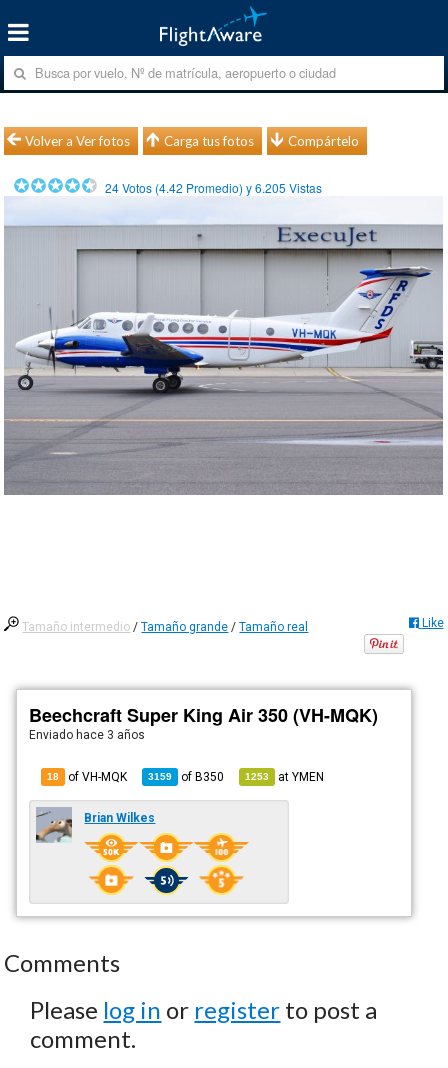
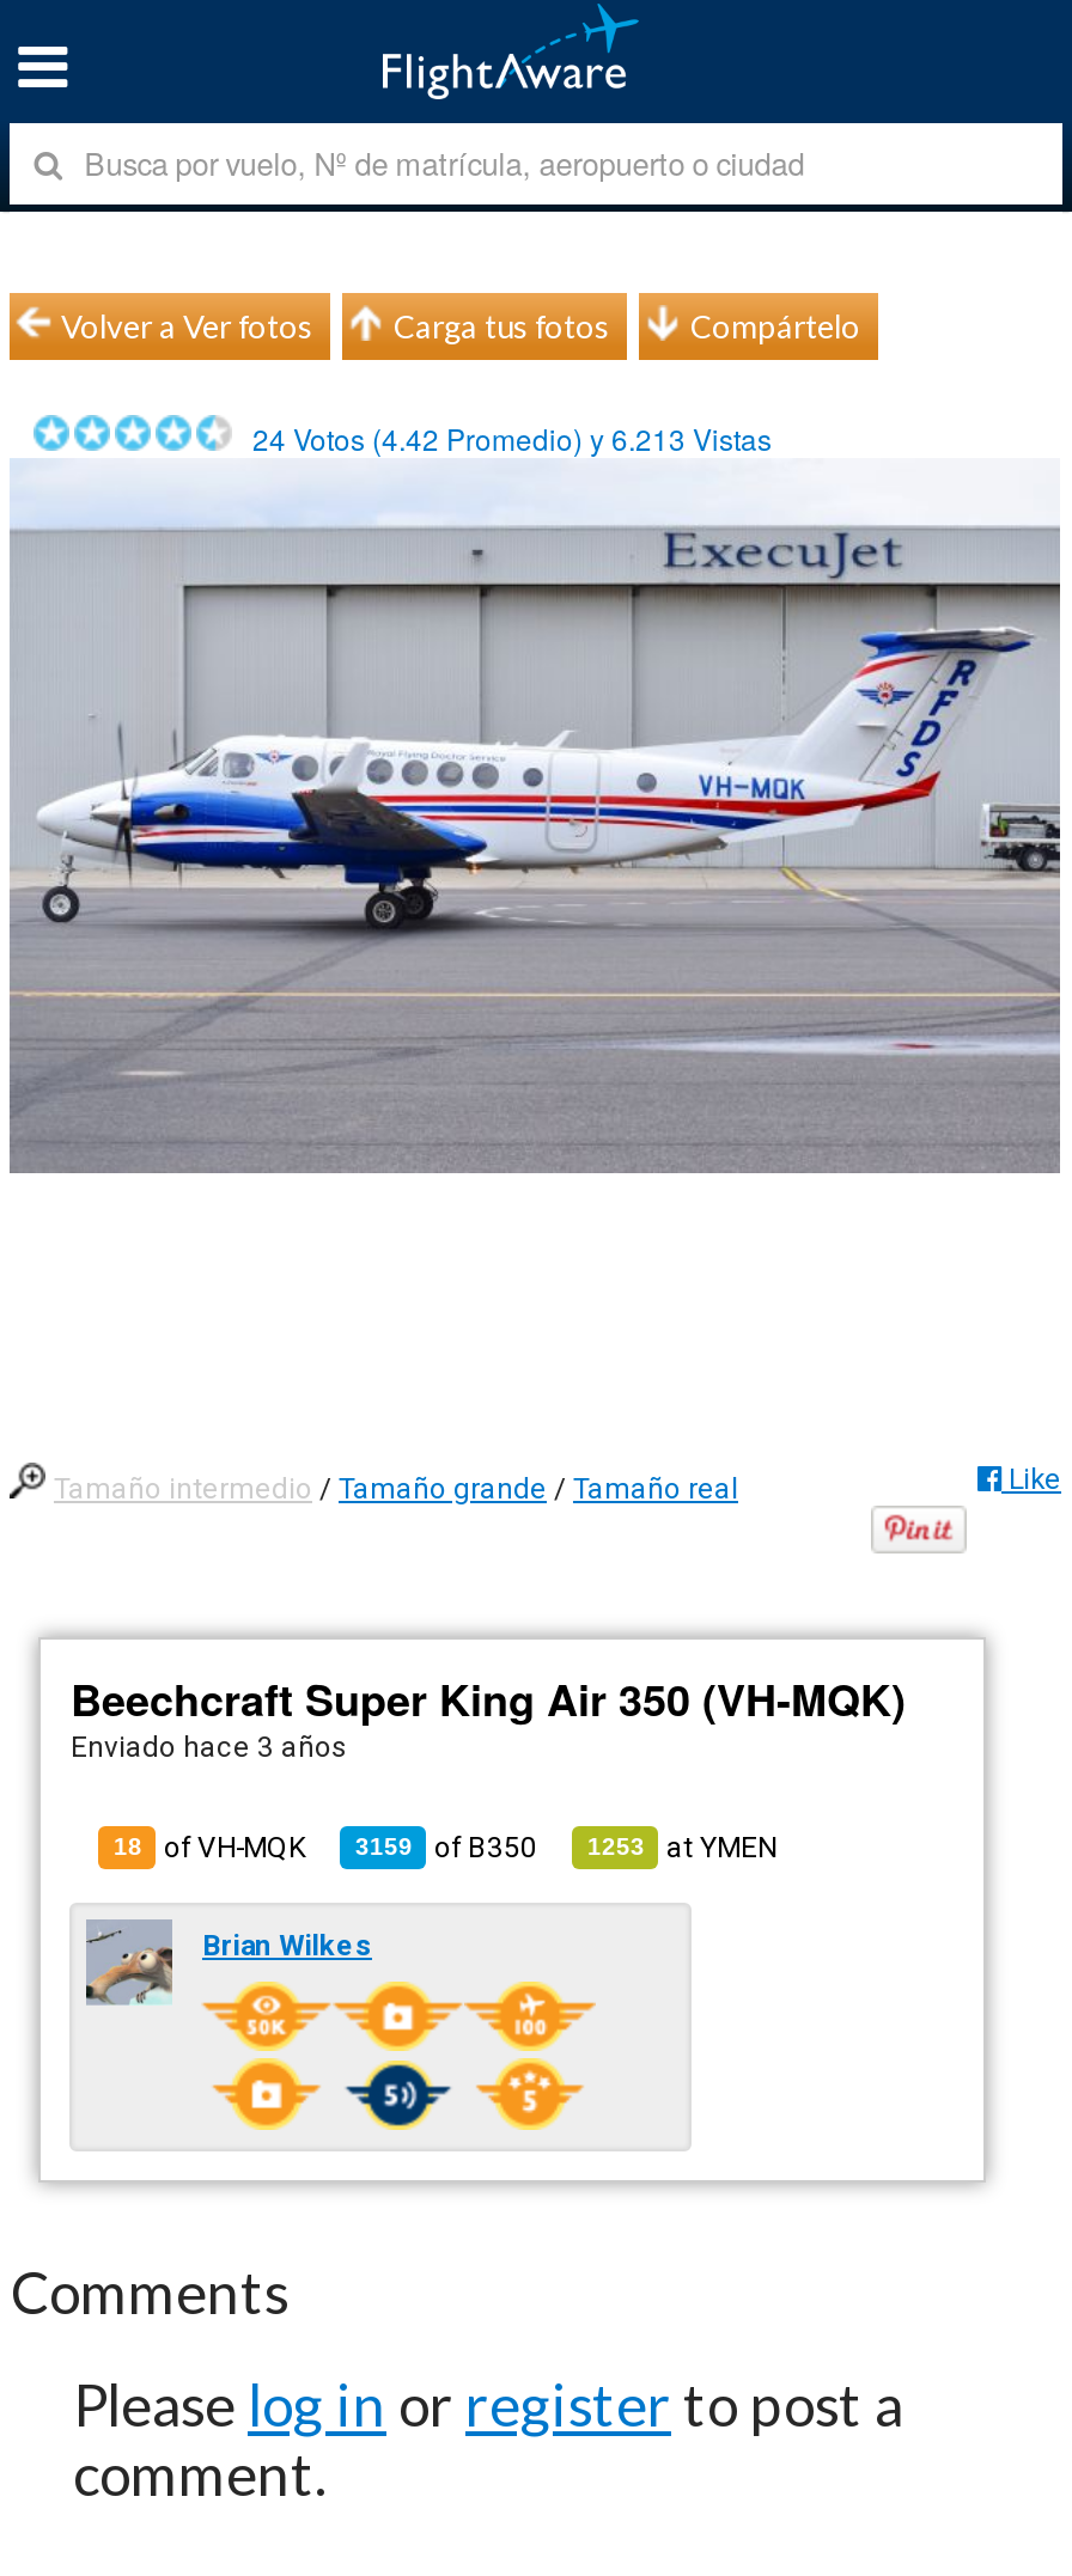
- 24 Votos (4.42 Promedio) y 6.205 Vistas
+ 24 Votos (4.42 Promedio) y 6.213 Vistas
